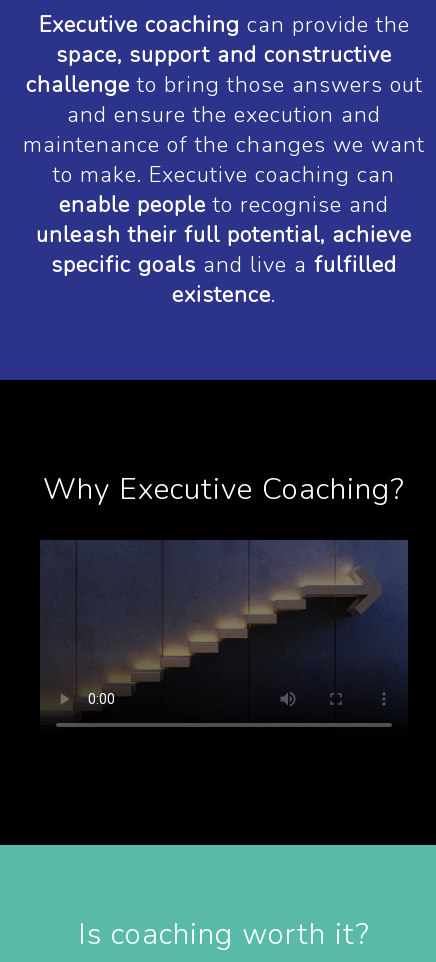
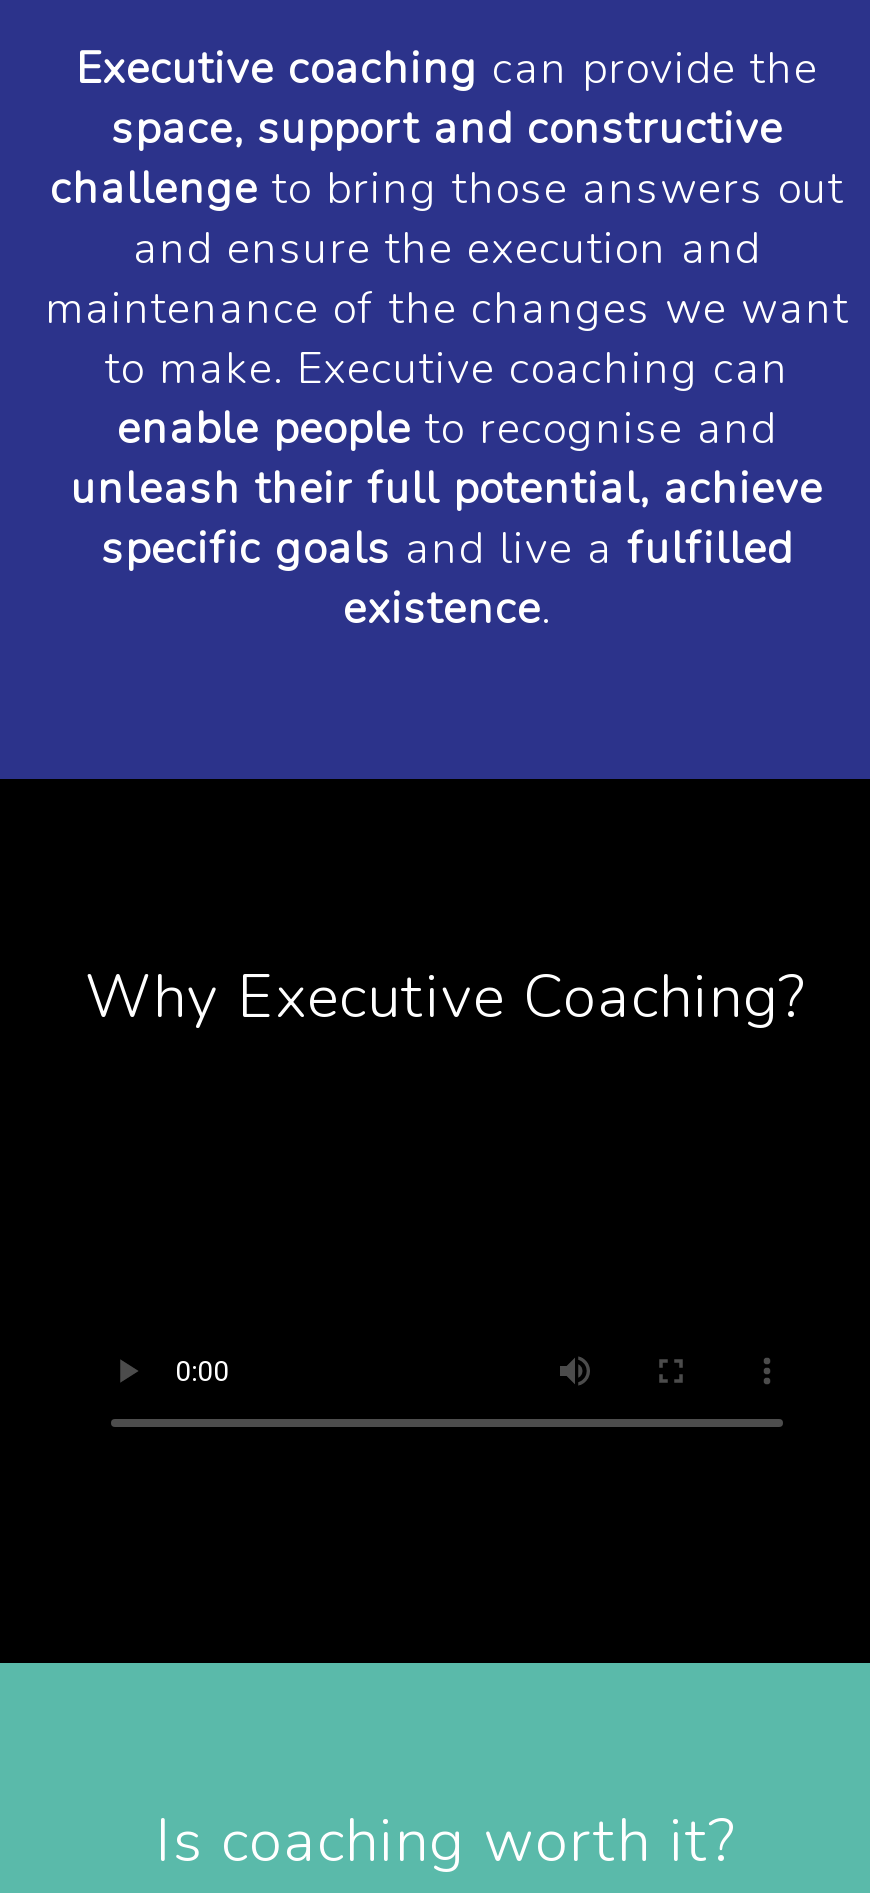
- [image]
